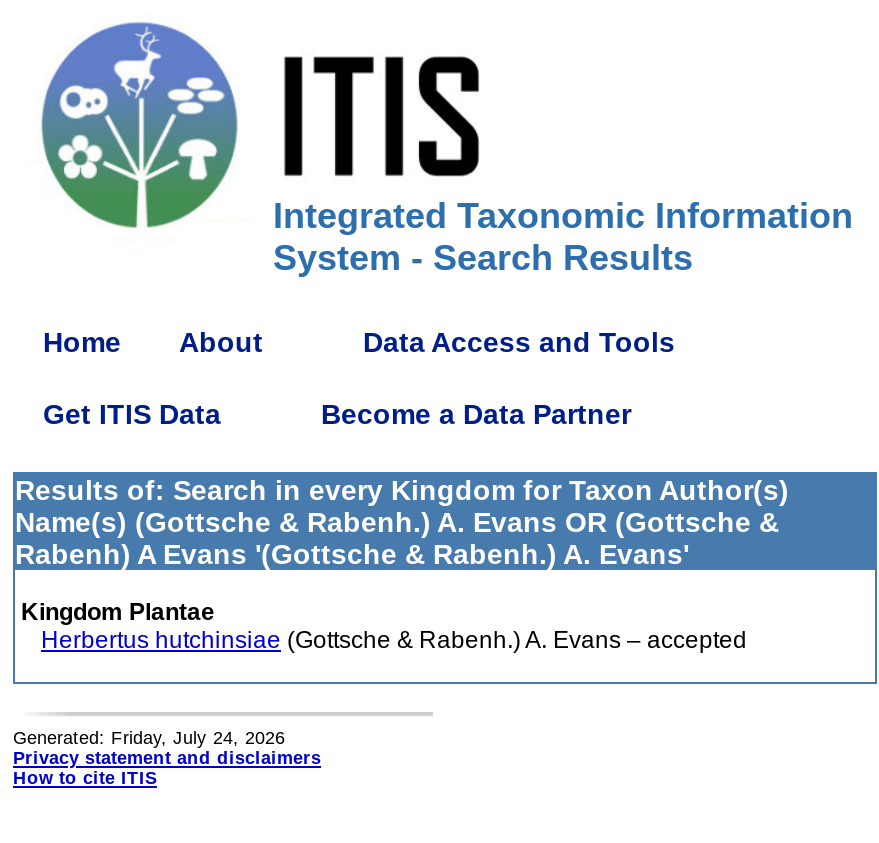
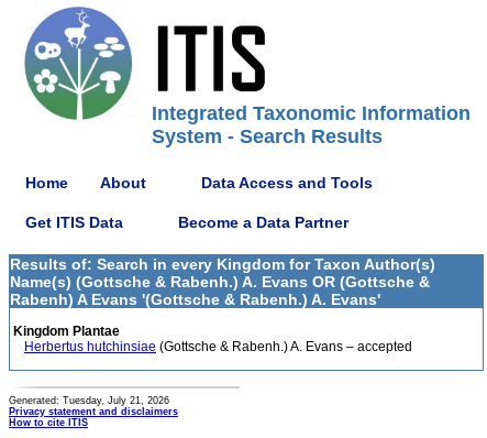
- Generated: Friday, July 24, 2026
+ Generated: Tuesday, July 21, 2026
